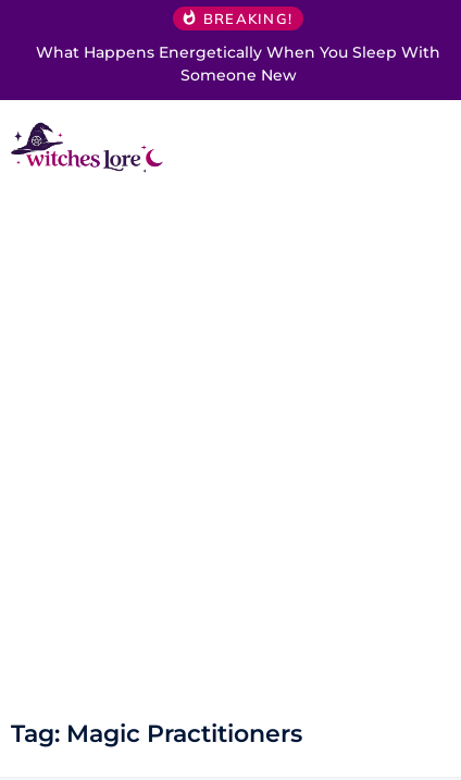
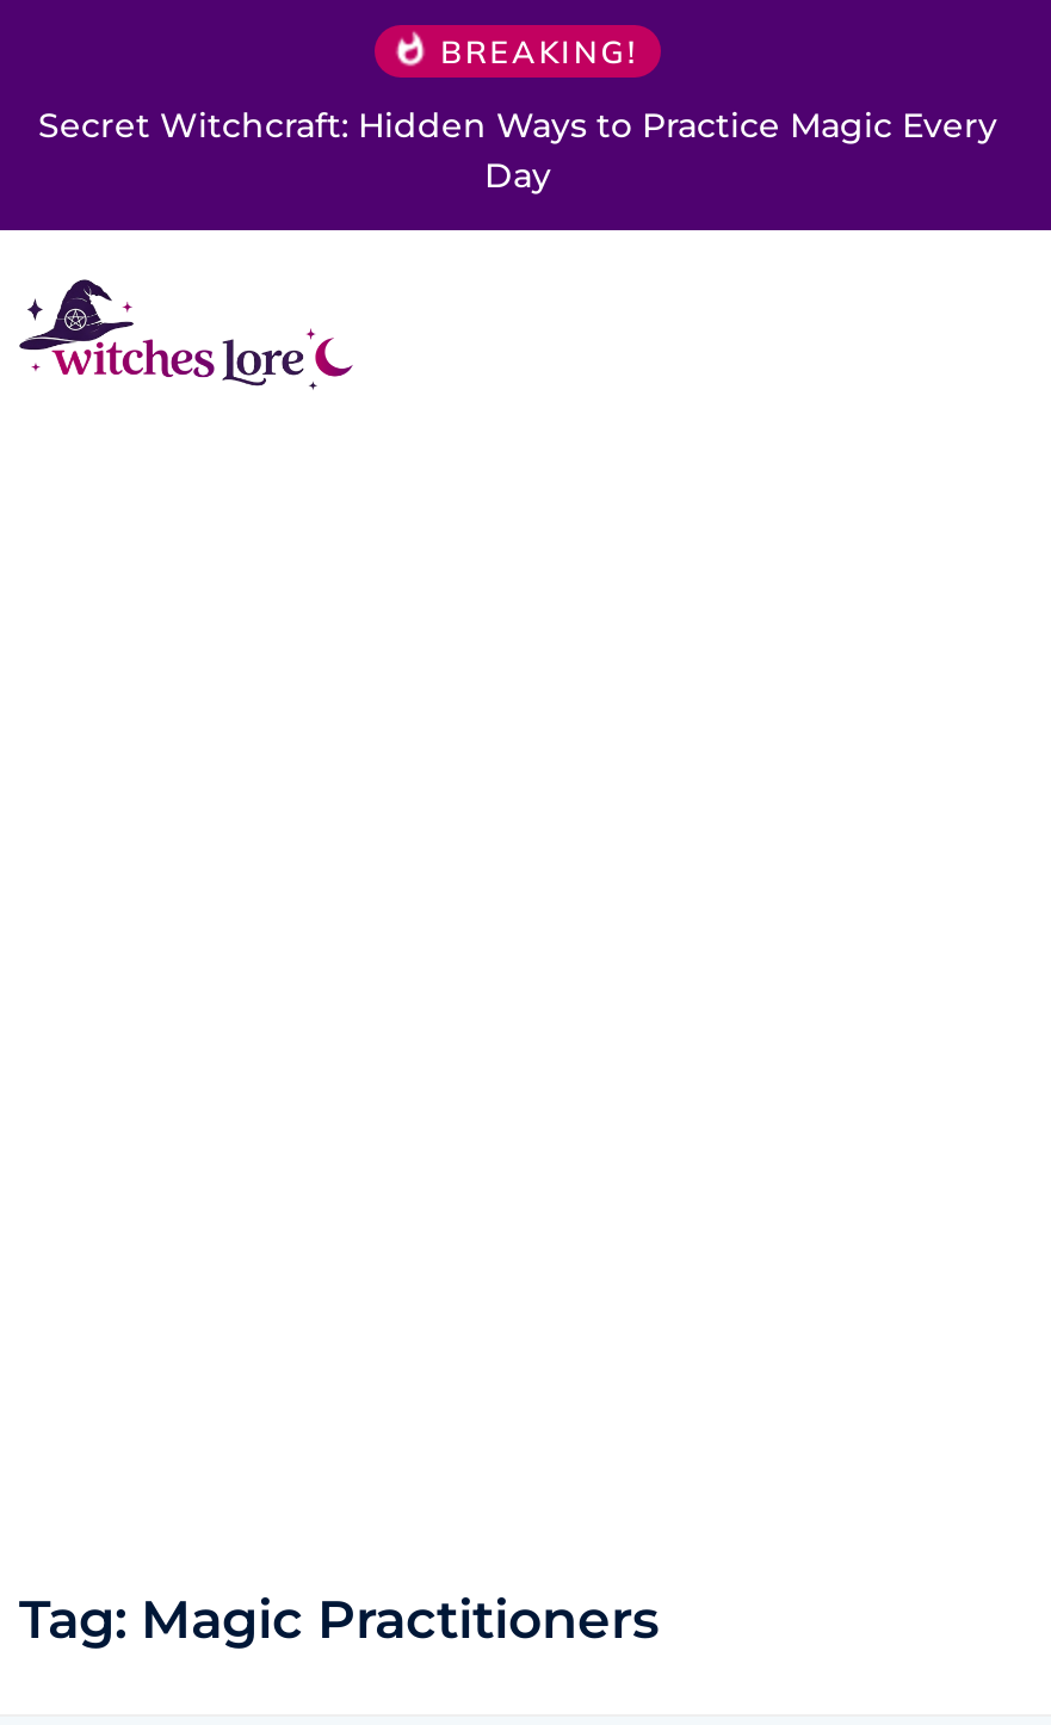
- What Happens Energetically When You Sleep With
- Someone New
+ Secret Witchcraft: Hidden Ways to Practice Magic Every
+ Day
